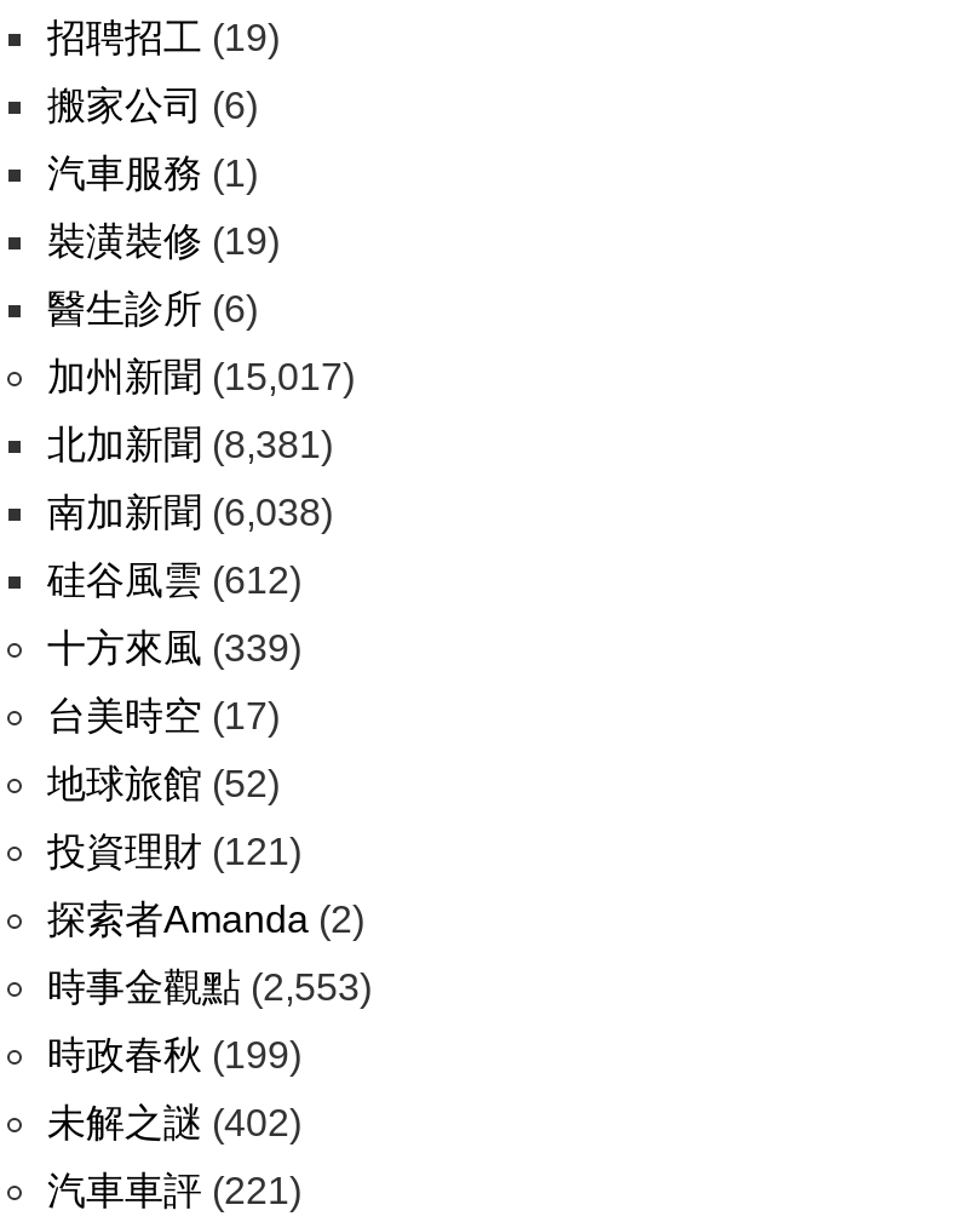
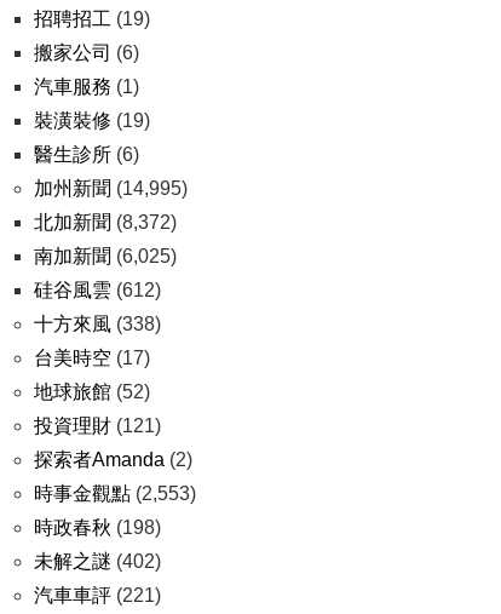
- 加州新聞(15,017)
+ 加州新聞(14,995)

- 北加新聞(8,381)
+ 北加新聞(8,372)

- 南加新聞(6,038)
+ 南加新聞(6,025)

- 十方來風(339)
+ 十方來風(338)

- 時政春秋(199)
+ 時政春秋(198)
